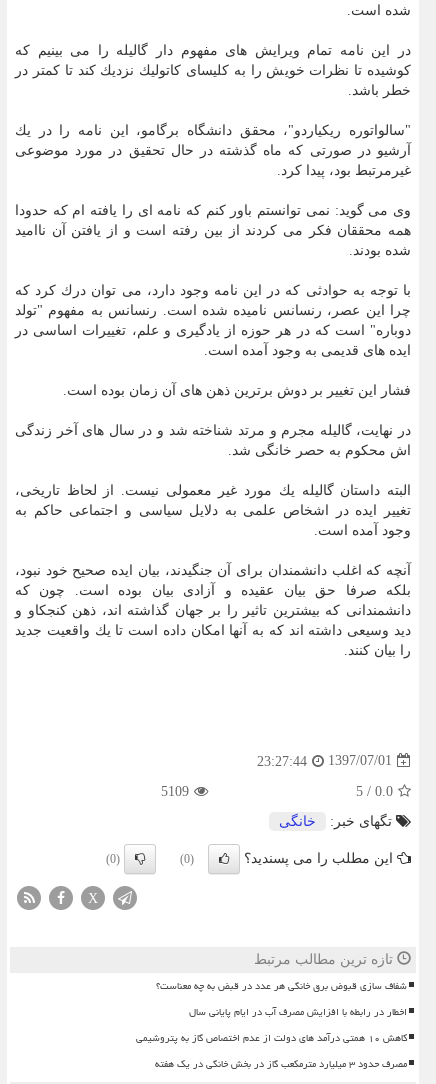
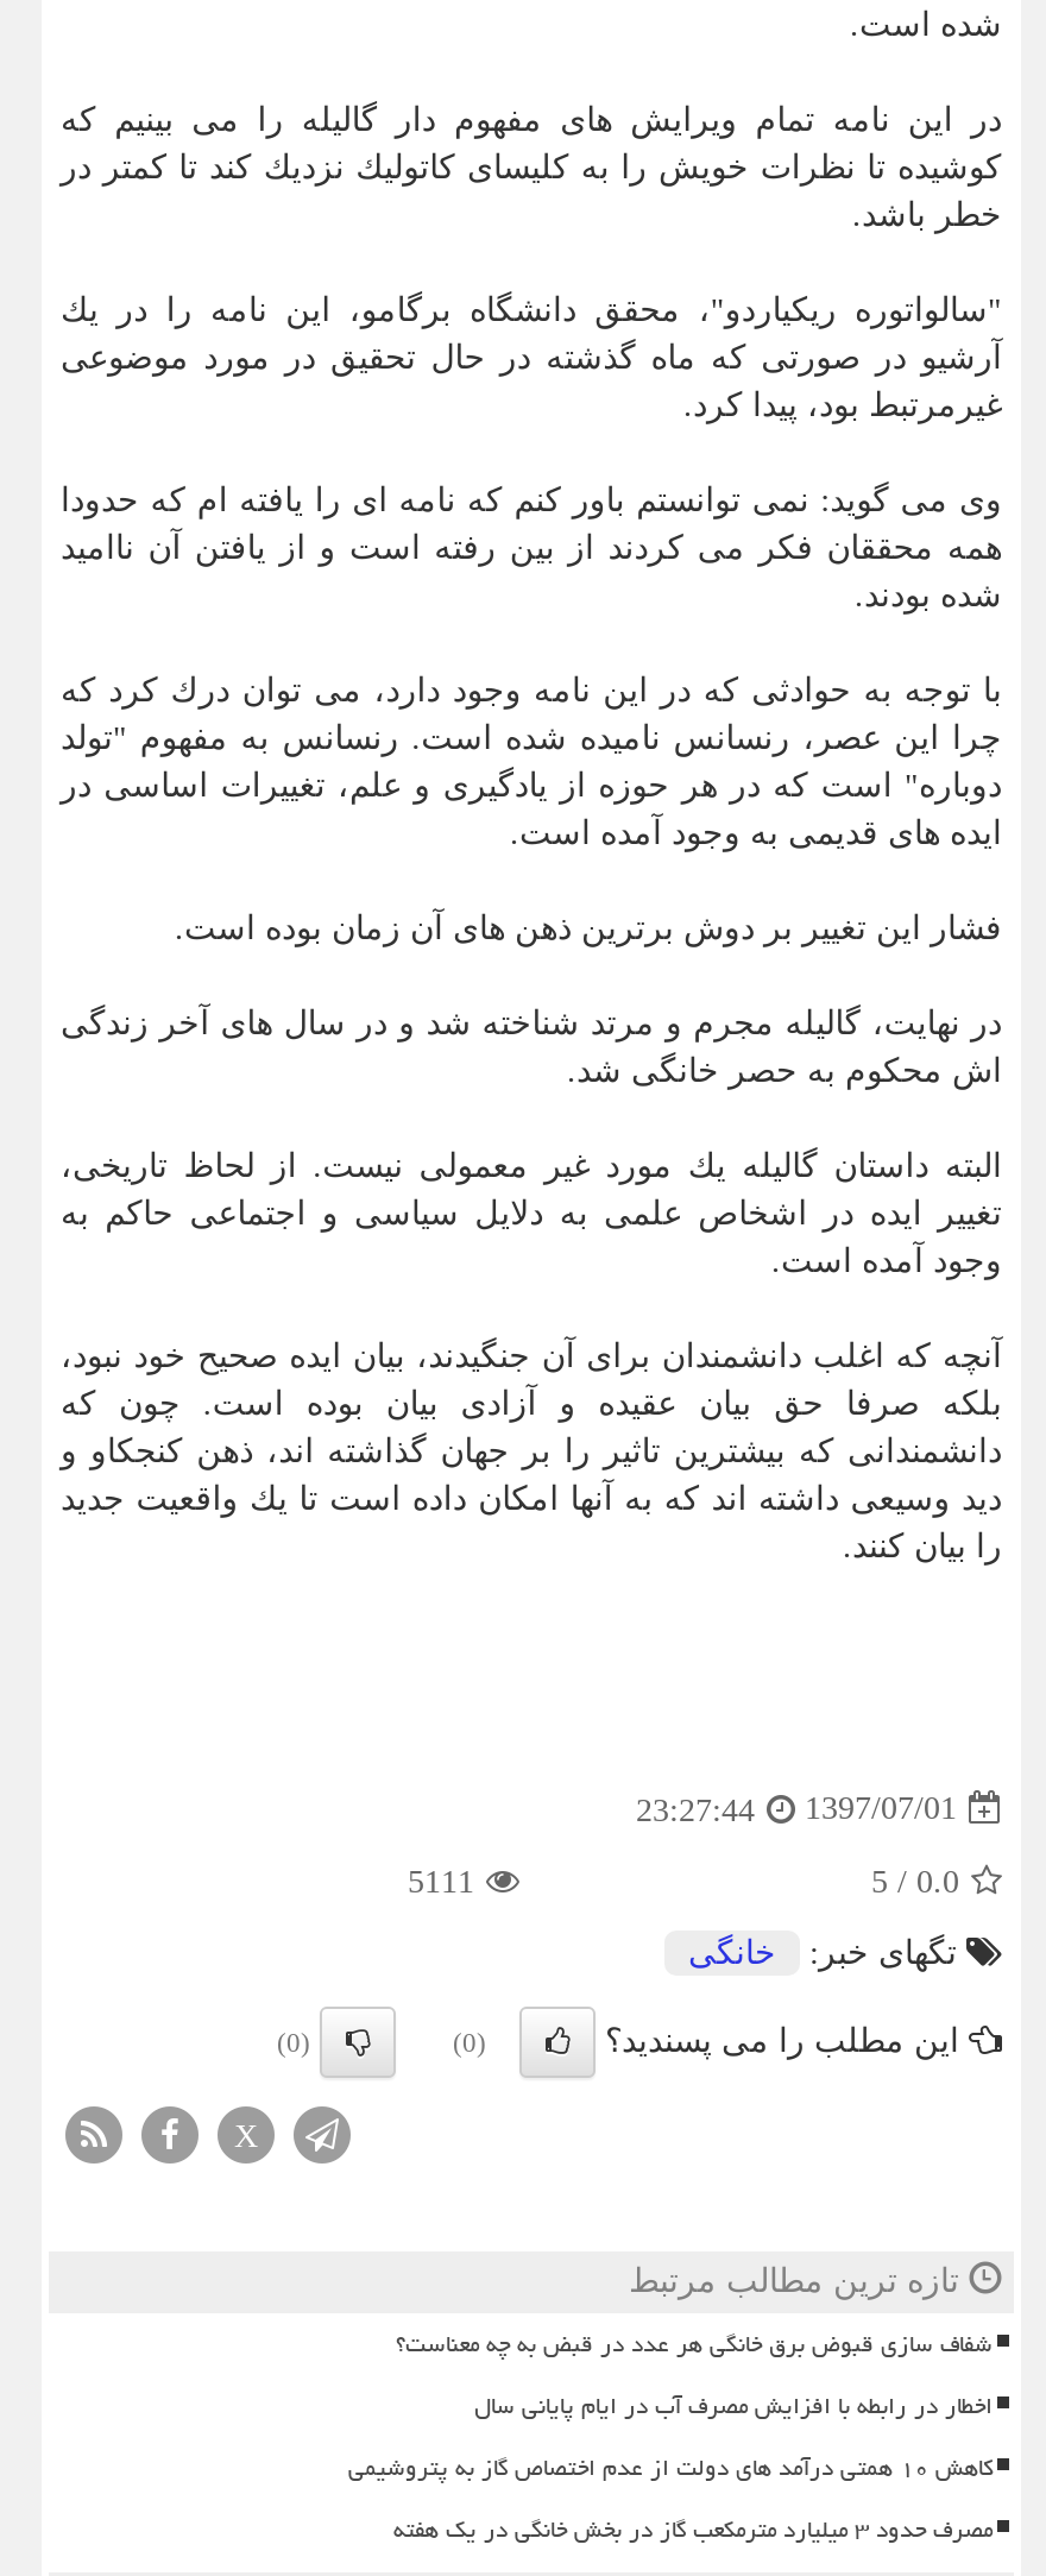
- 5109
+ 5111
